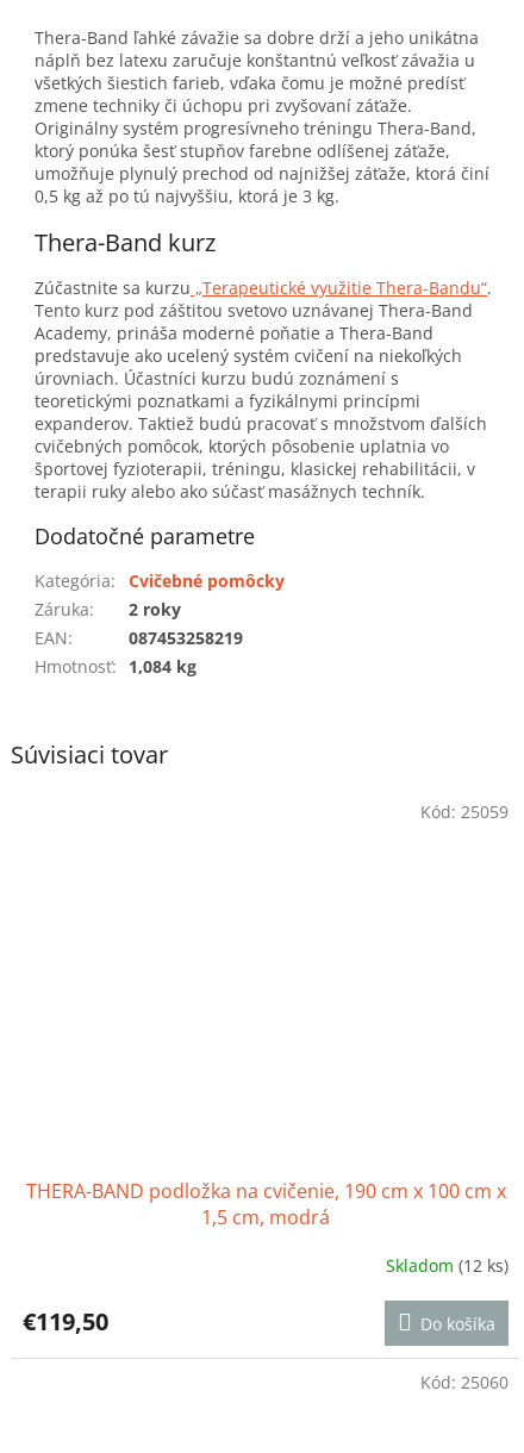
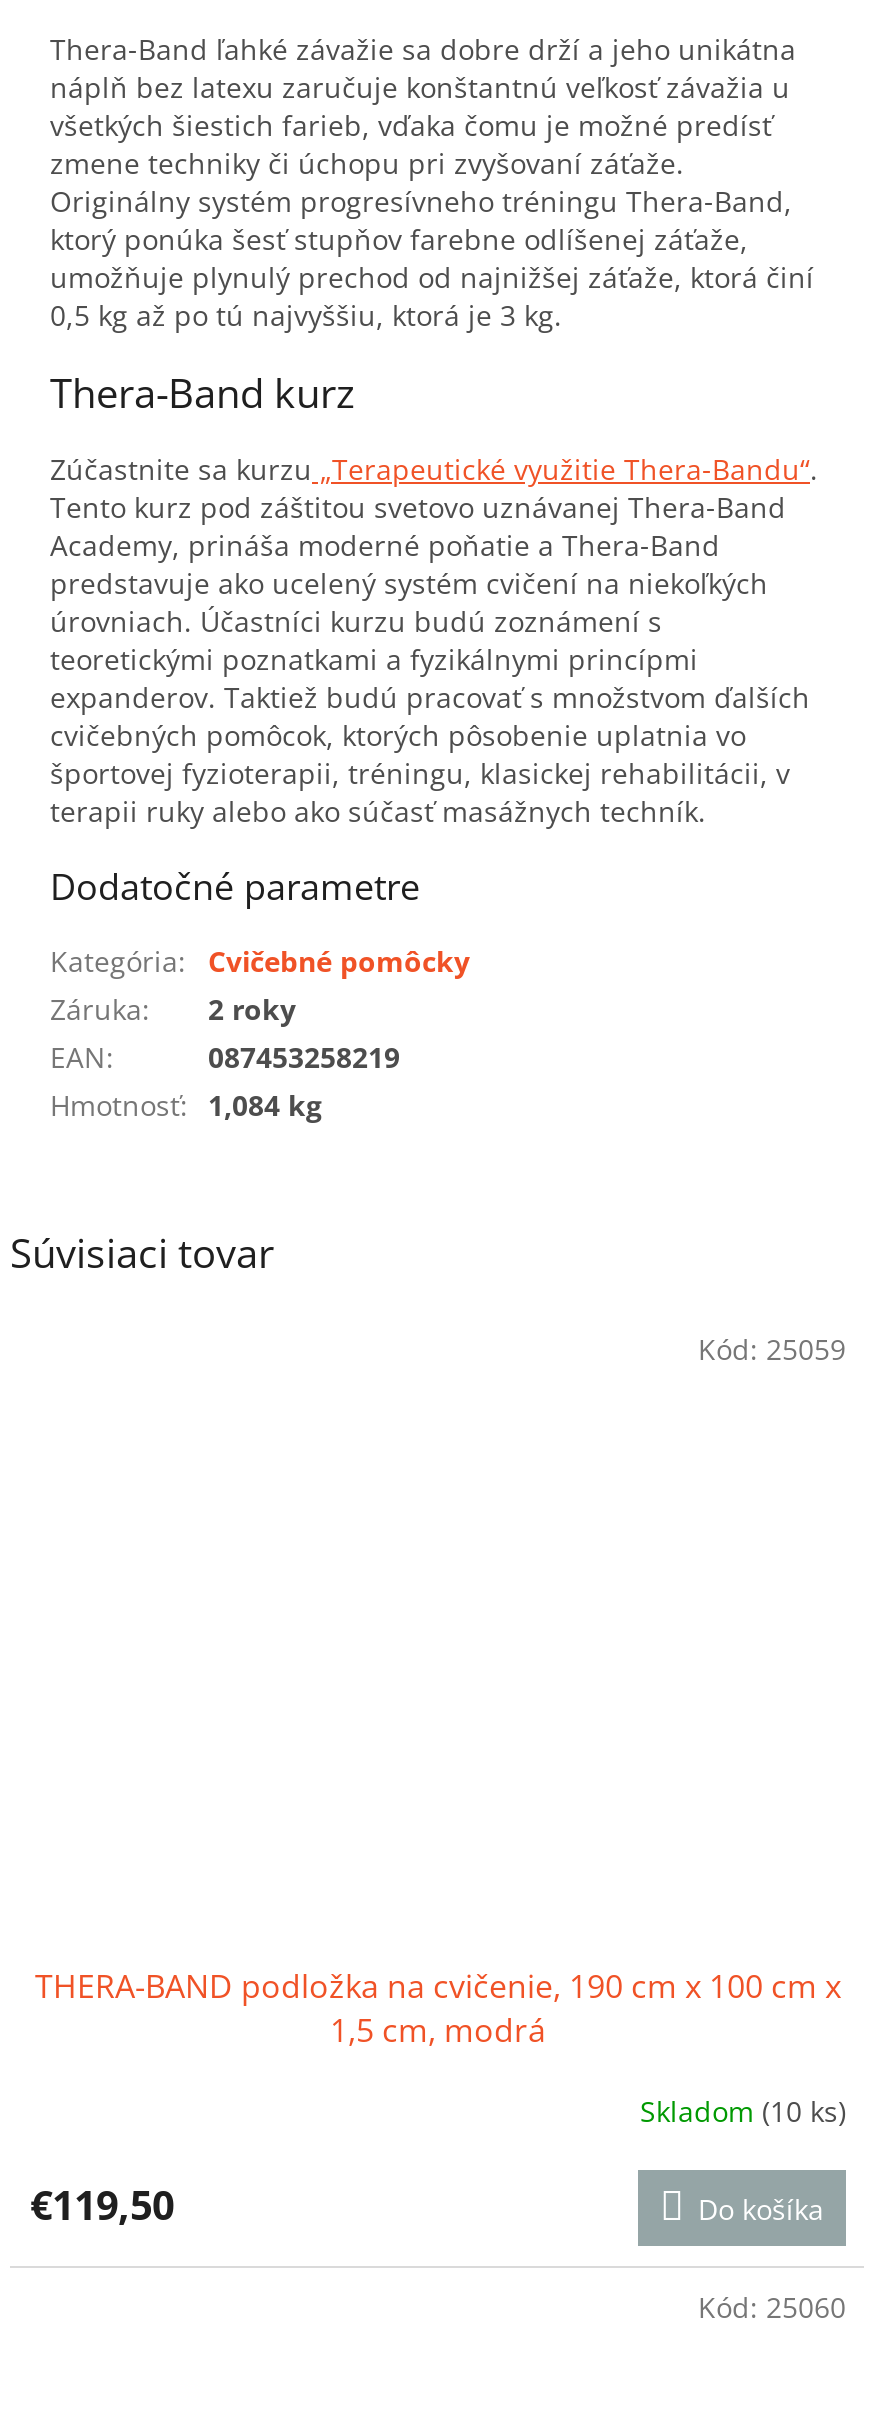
- Skladom (12 ks)
+ Skladom (10 ks)
